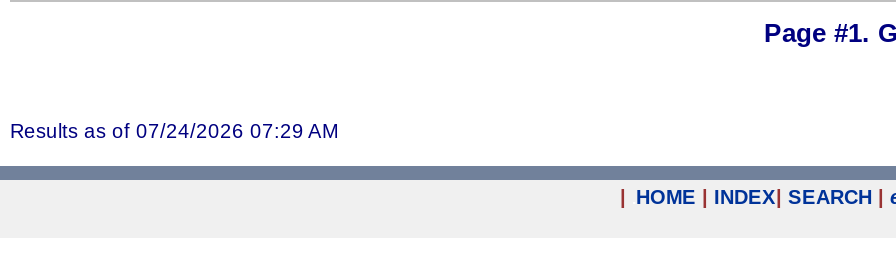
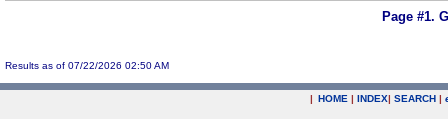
- Results as of 07/24/2026 07:29 AM
+ Results as of 07/22/2026 02:50 AM
